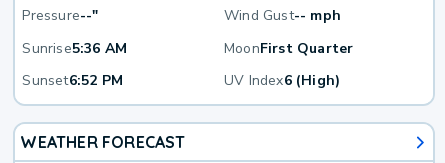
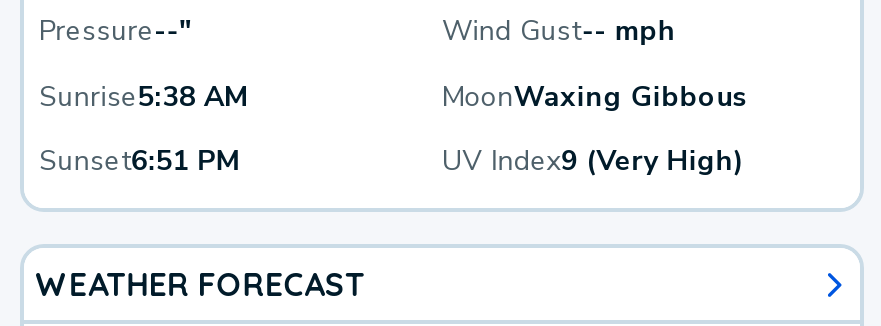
- Sunrise5:36 AM
- MoonFirst Quarter
+ Sunrise5:38 AM
+ MoonWaxing Gibbous

- Sunset6:52 PM
- UV Index6 (High)
+ Sunset6:51 PM
+ UV Index9 (Very High)
